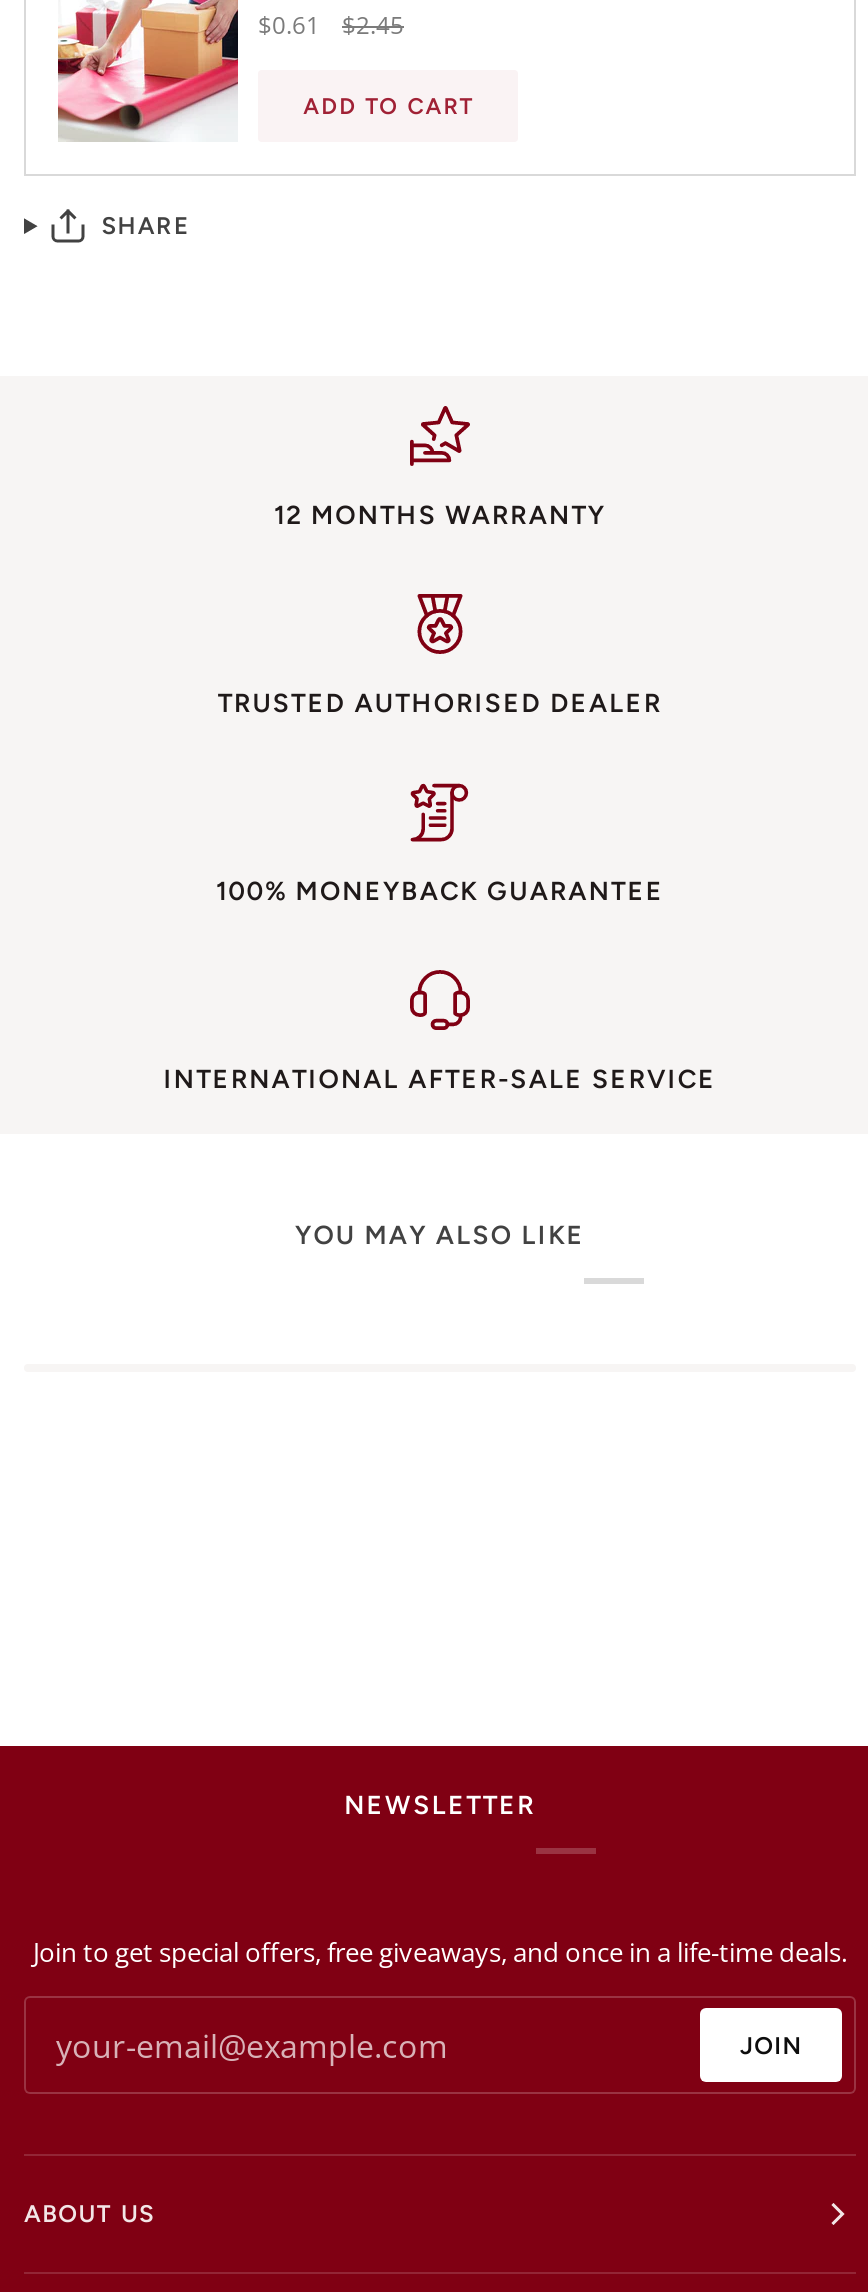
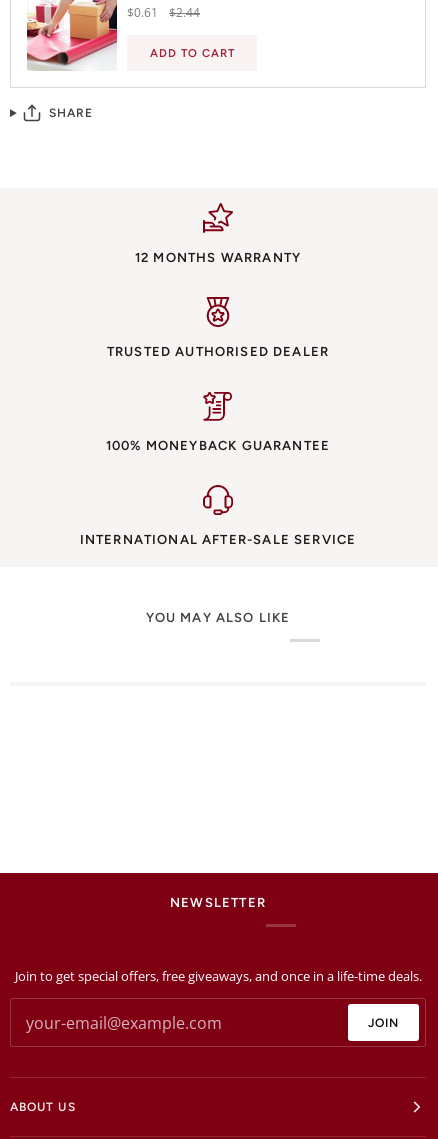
- $0.61 $2.45
+ $0.61 $2.44
